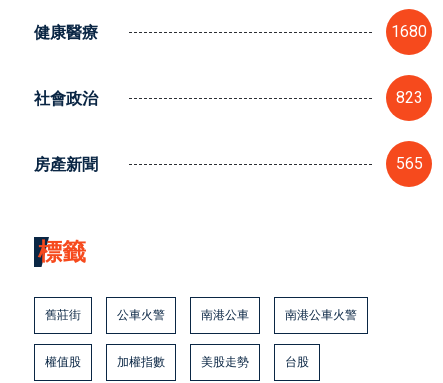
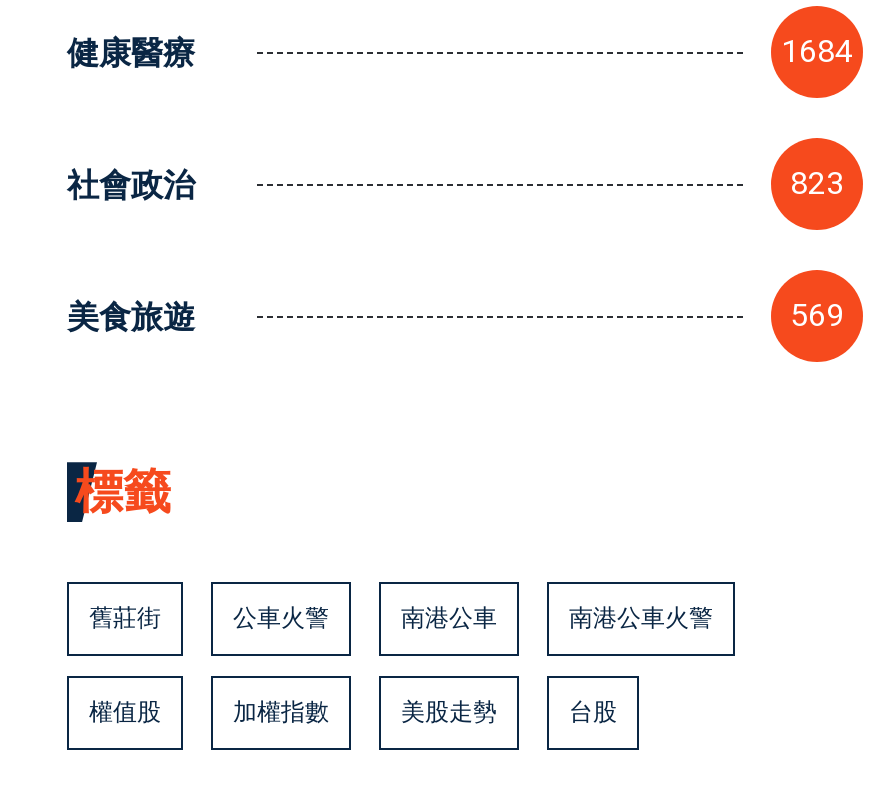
- 1680
+ 1684

- 房產新聞
- 565
+ 美食旅遊
+ 569
